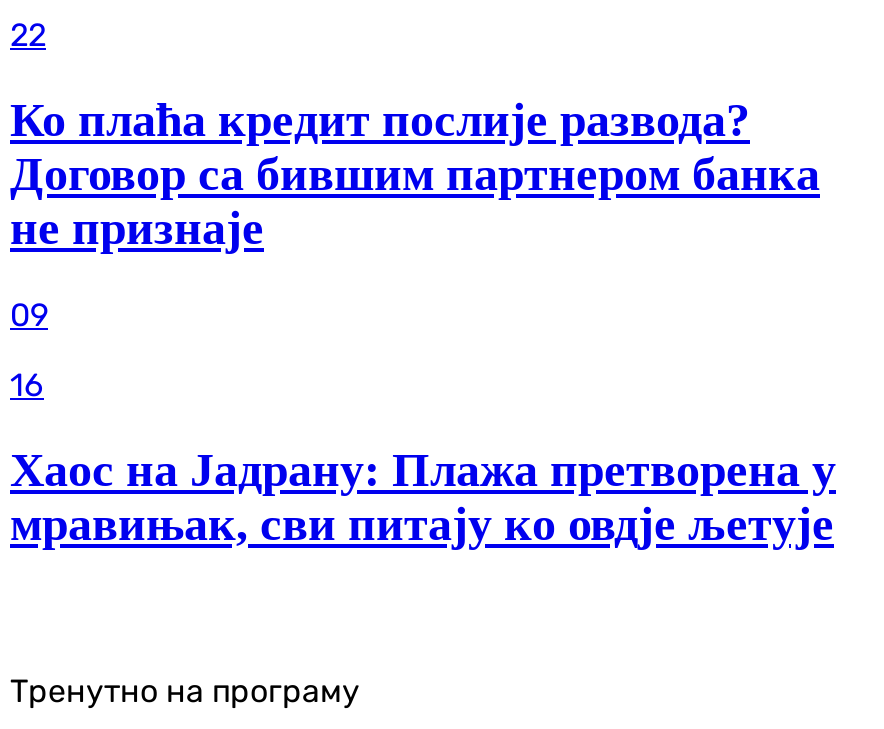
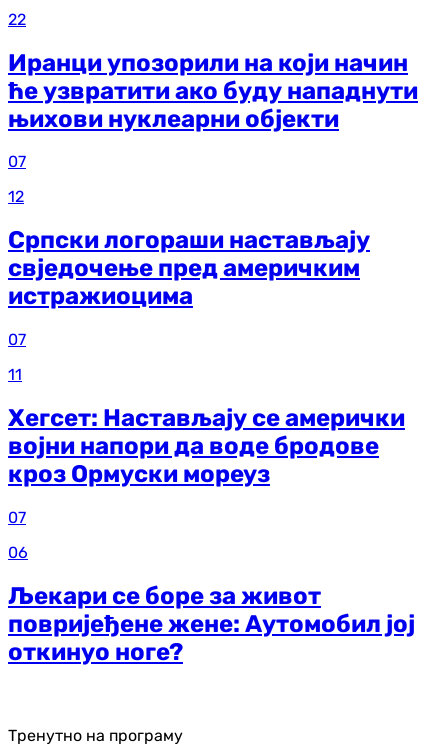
- Ко плаћа кредит послије развода?
- Договор са бившим партнером банка
- не признаје
- 09
- 16
- Хаос на Јадрану: Плажа претворена у
- мравињак, сви питају ко овдје љетује
+ Иранци упозорили на који начин
+ ће узвратити ако буду нападнути
+ њихови нуклеарни објекти
+ 07
+ 12
+ Српски логораши настављају
+ свједочење пред америчким
+ истражиоцима
+ 07
+ 11
+ Хегсет: Настављају се амерички
+ војни напори да воде бродове
+ кроз Ормуски мореуз
+ 07
+ 06
+ Љекари се боре за живот
+ повријеђене жене: Аутомобил јој
+ откинуо ноге?
